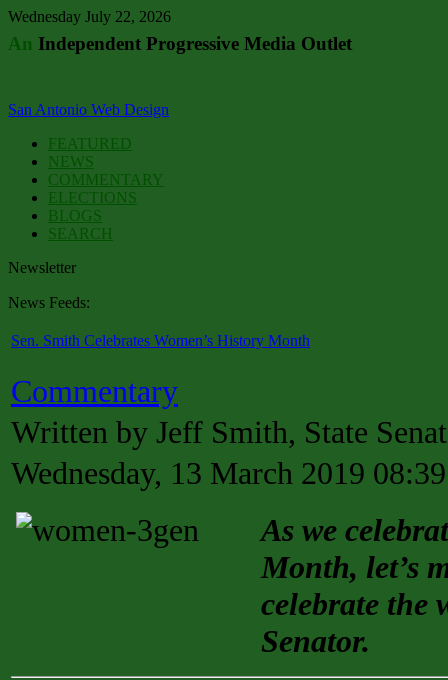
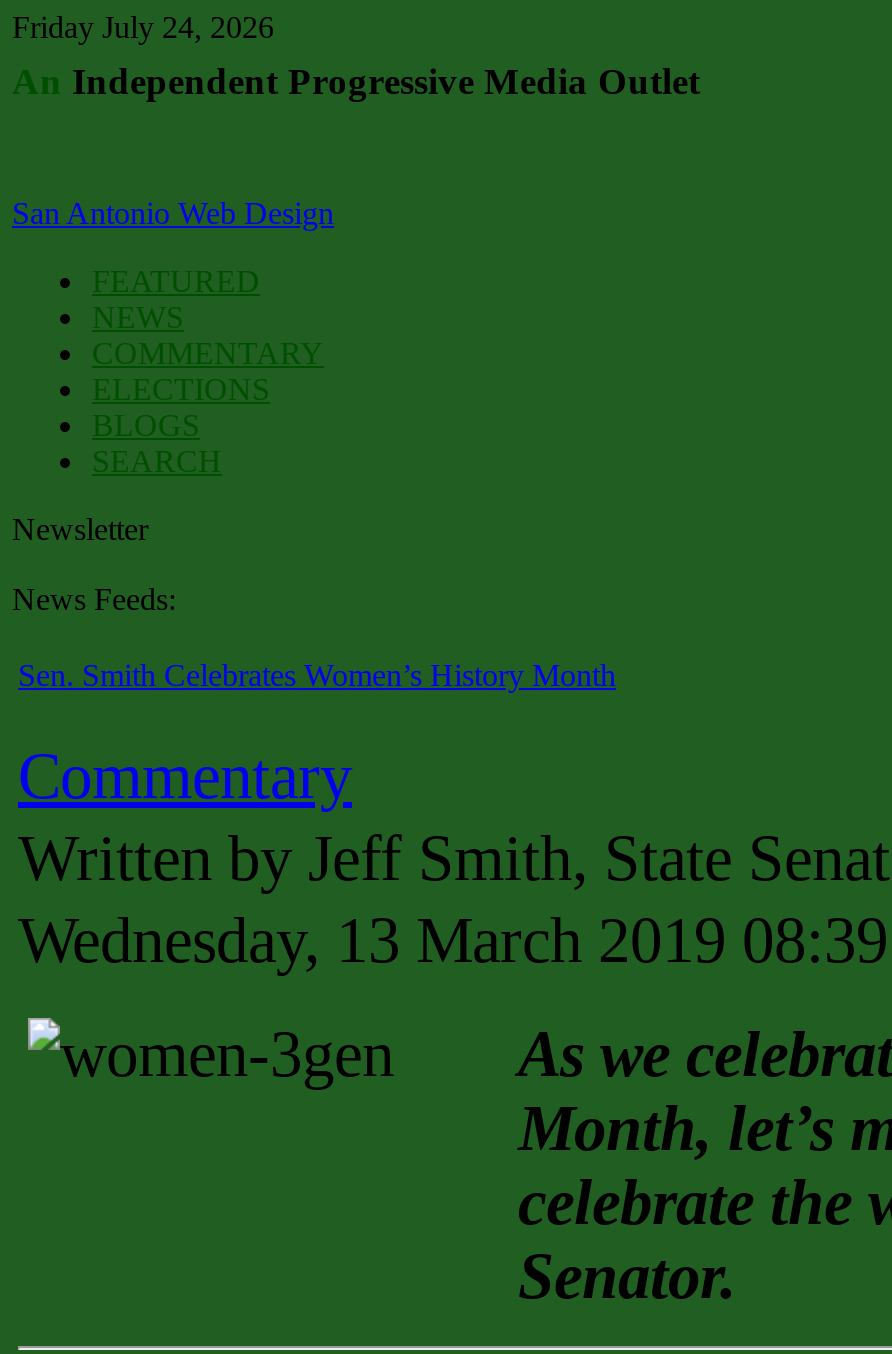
- Wednesday July 22, 2026
+ Friday July 24, 2026
